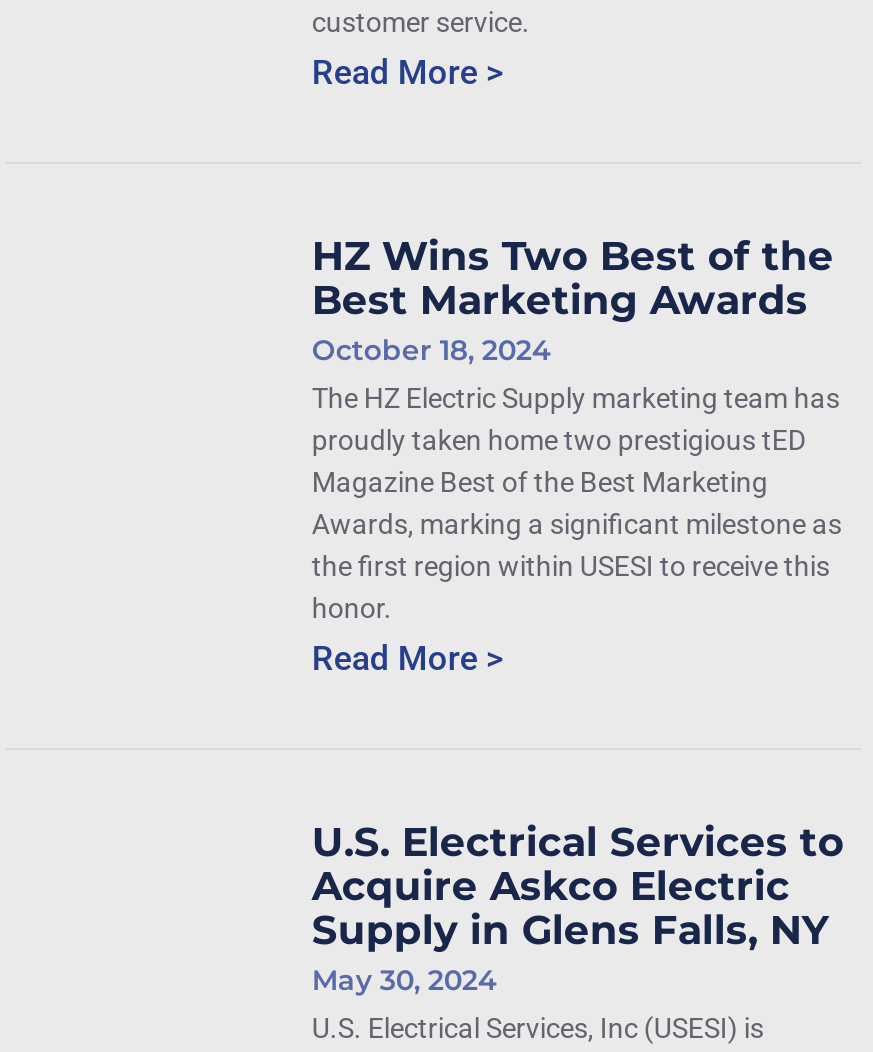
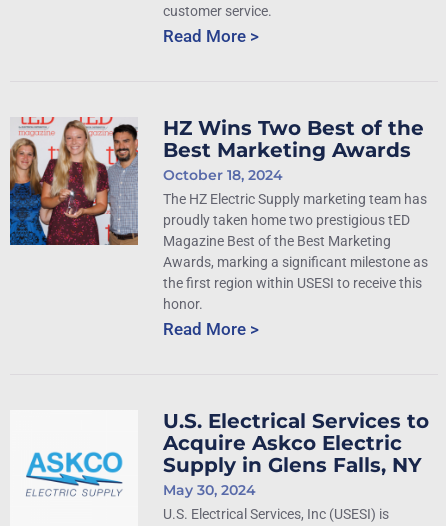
+ [image]

+ [image]
